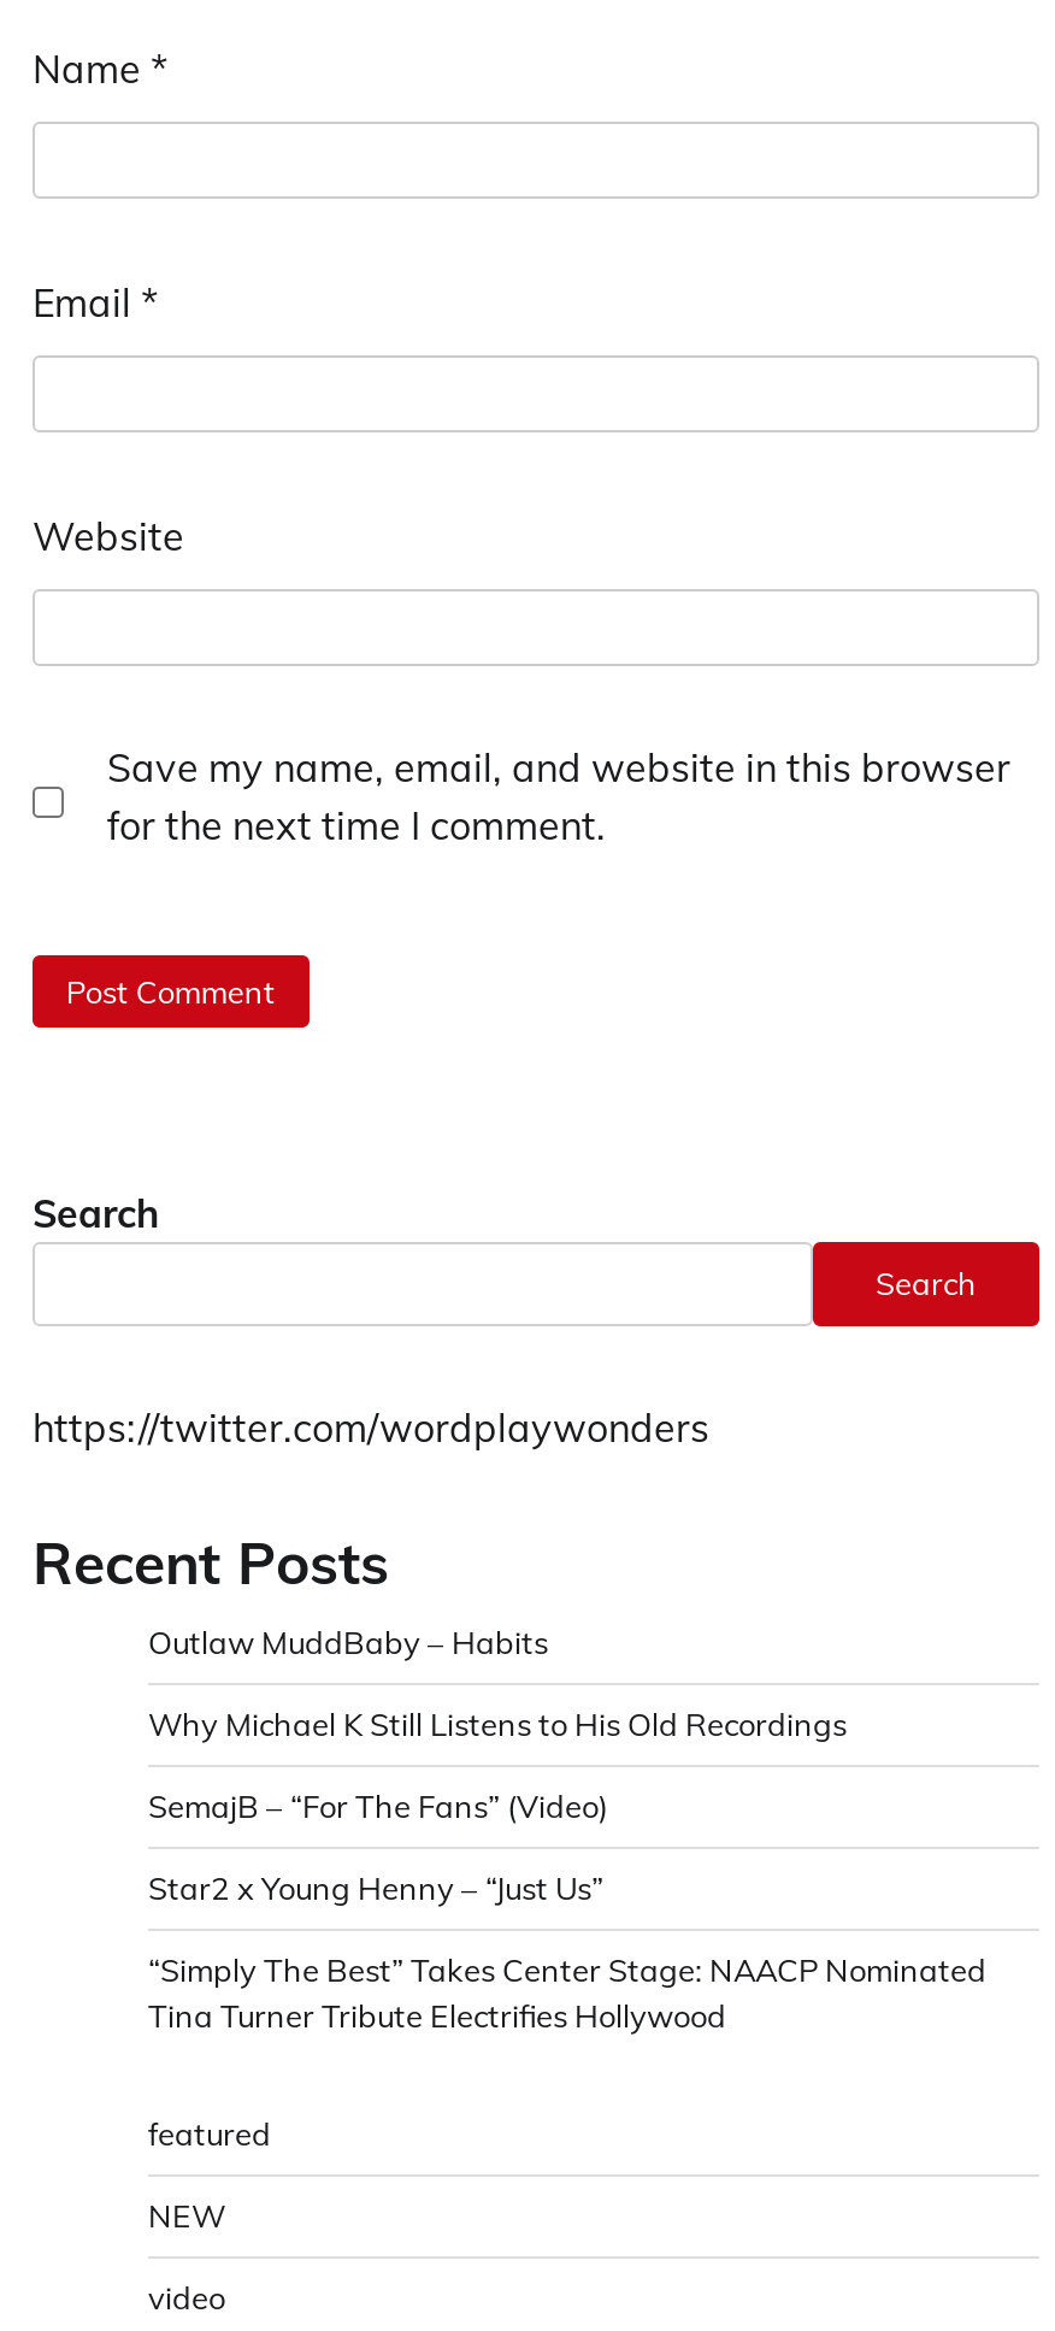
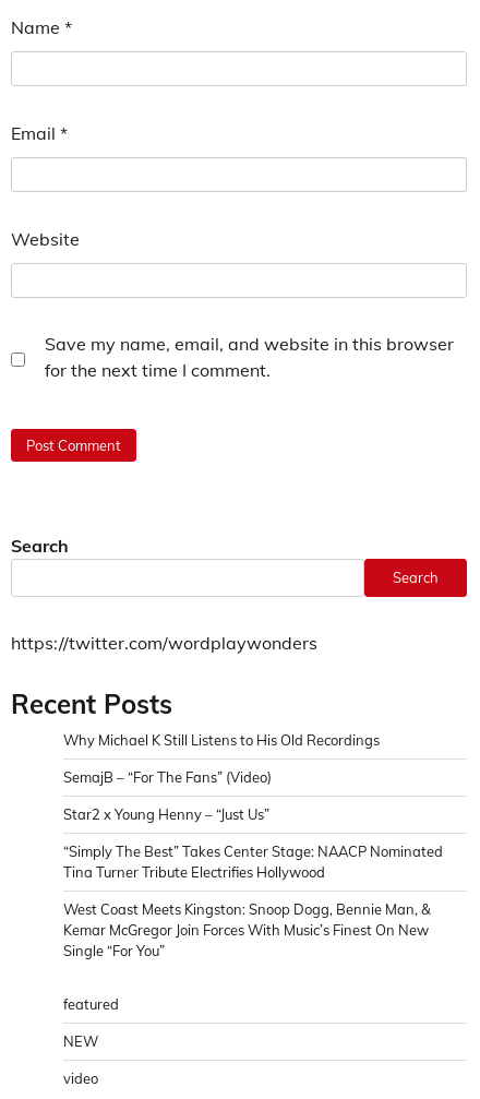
- Outlaw MuddBaby – Habits

moved up: Why Michael K Still Listens to His Old Recordings | SemajB – “For The Fans” (Video) | Star2 x Young Henny – “Just Us” | “Simply The Best” Takes Center Stage: NAACP Nominated | Tina Turner Tribute Electrifies Hollywood

+ West Coast Meets Kingston: Snoop Dogg, Bennie Man, &
+ Kemar McGregor Join Forces With Music’s Finest On New
+ Single “For You”
